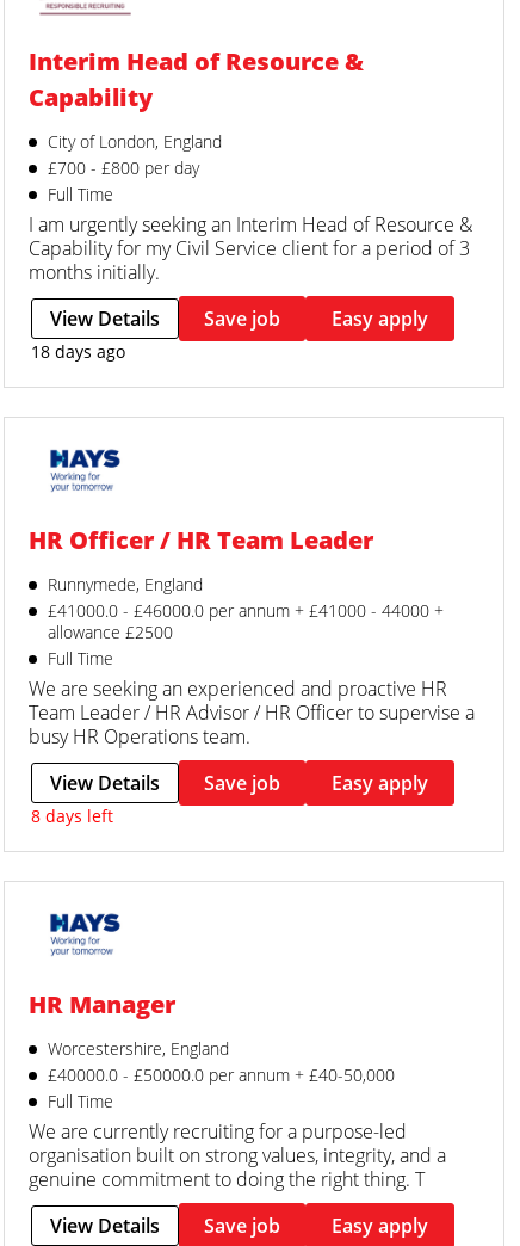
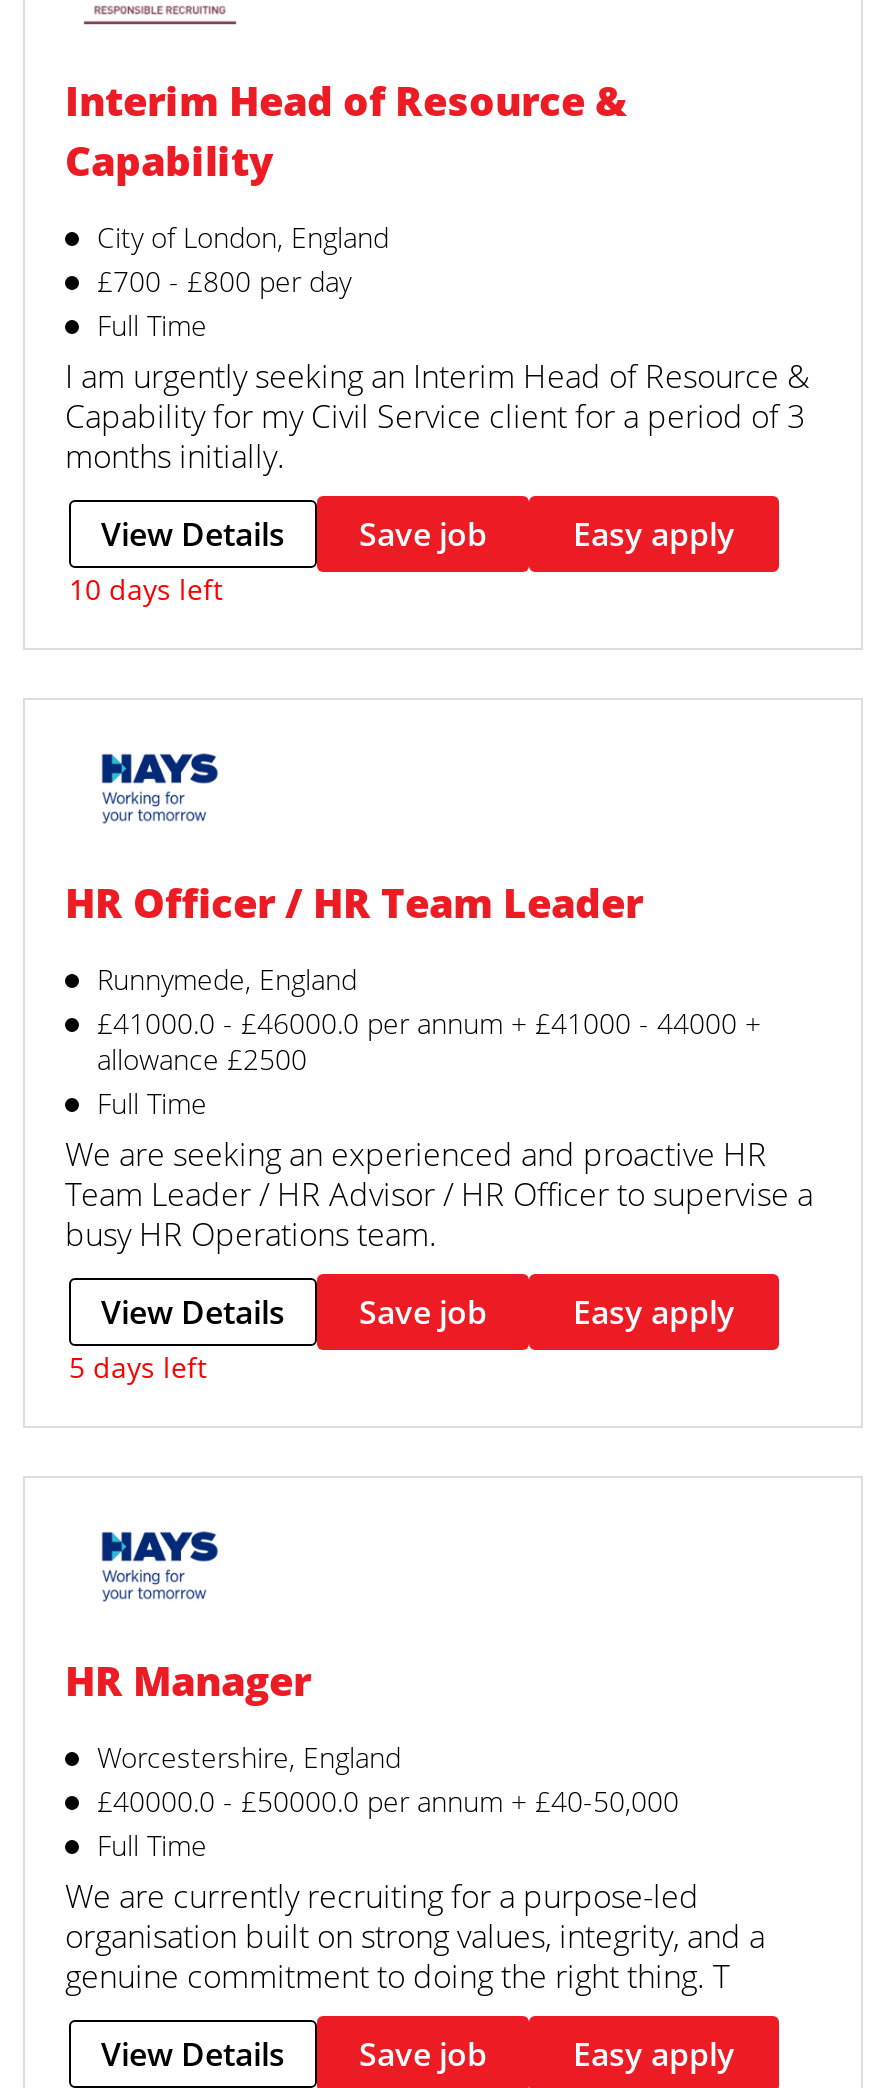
- 18 days ago
+ 10 days left

- 8 days left
+ 5 days left
